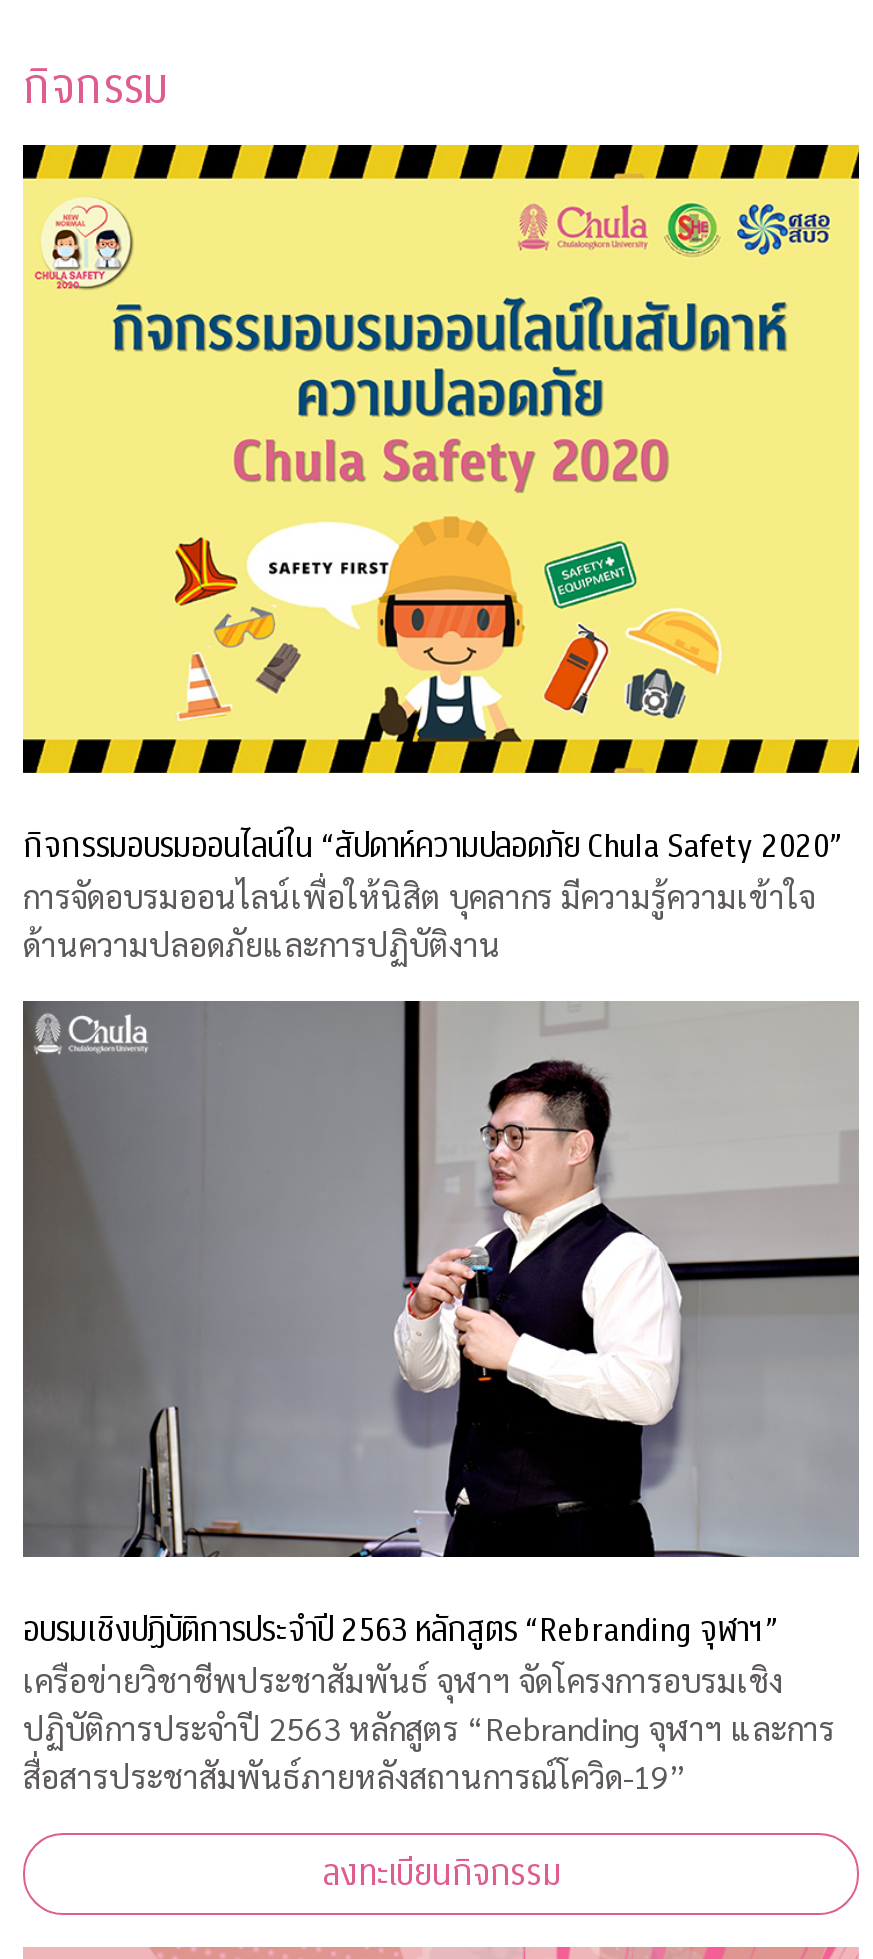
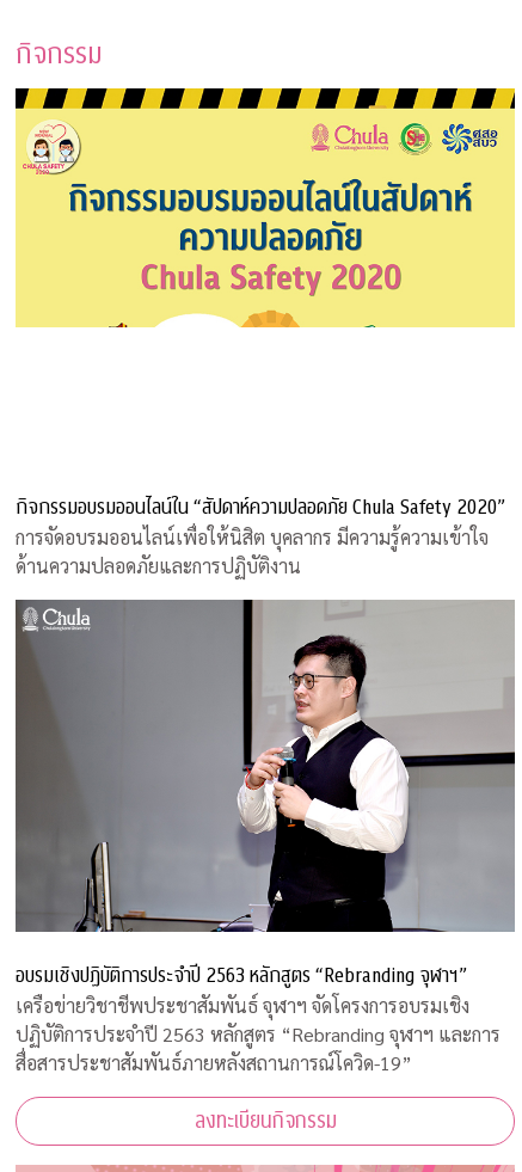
- [image]
